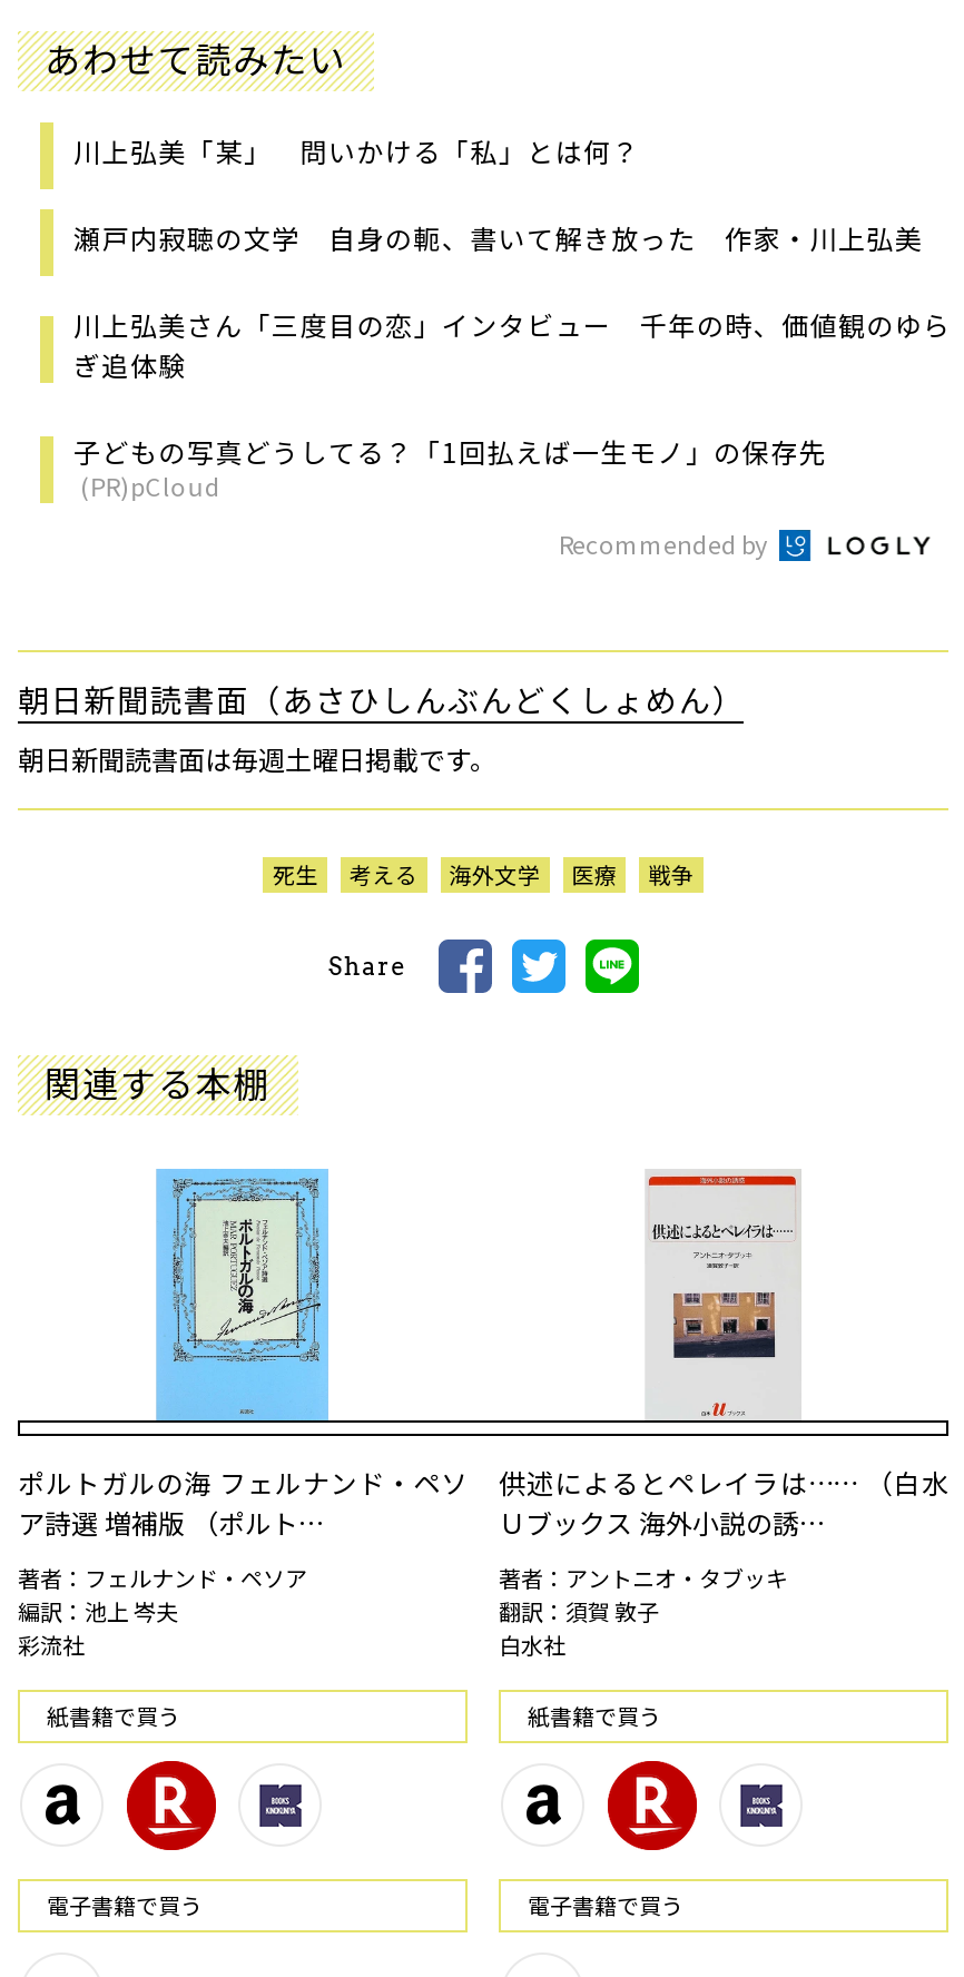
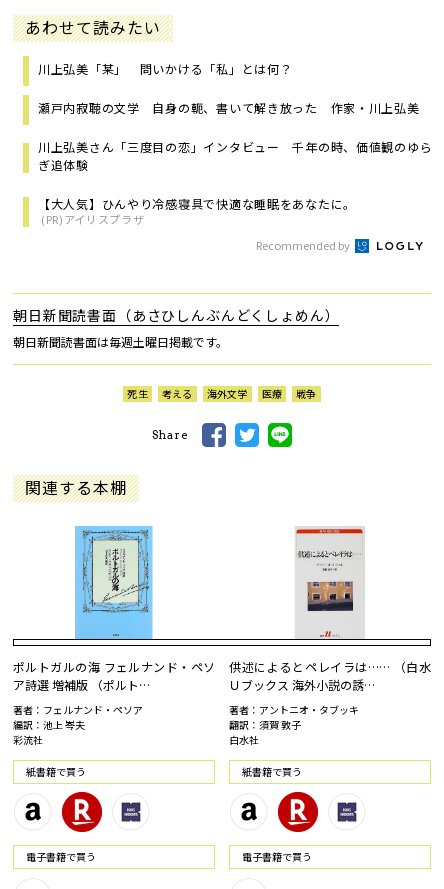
- 子どもの写真どうしてる？「1回払えば一生モノ」の保存先
- (PR)pCloud
+ 【大人気】ひんやり冷感寝具で快適な睡眠をあなたに。
+ (PR)アイリスプラザ
